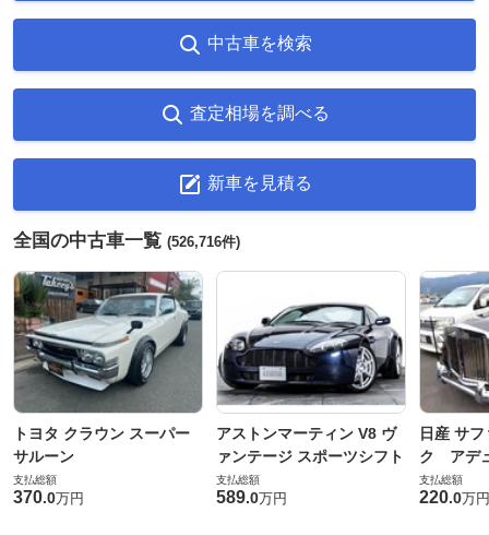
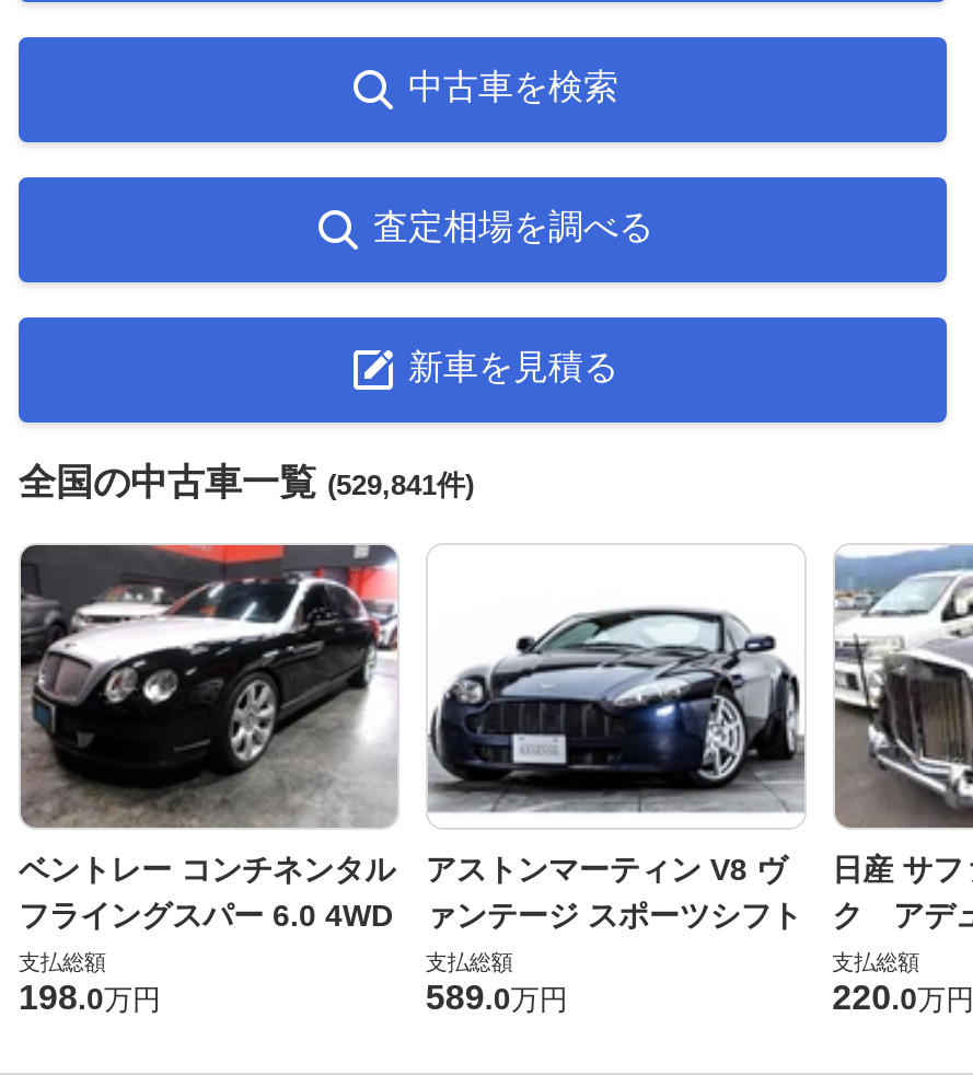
- 全国の中古車一覧(526,716件)
+ 全国の中古車一覧(529,841件)

- [image]
- トヨタ クラウン スーパー
- サルーン
+ [image]
+ ベントレー コンチネンタル
+ フライングスパー 6.0 4WD

- 370.0万円
+ 198.0万円
